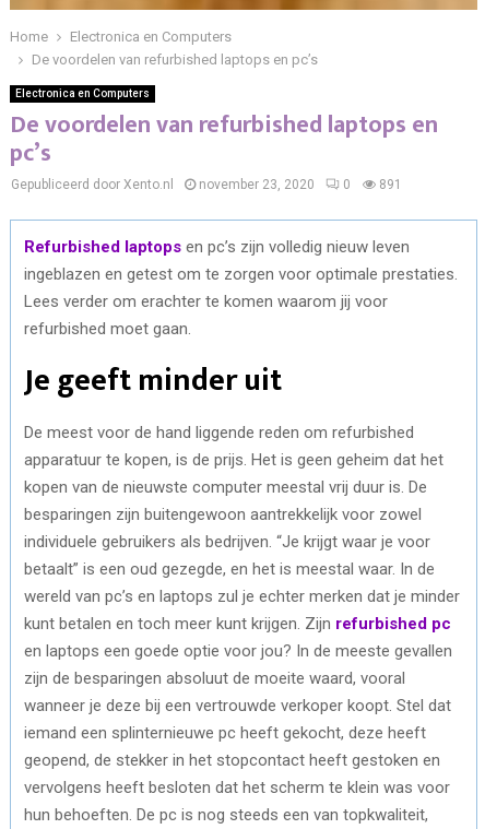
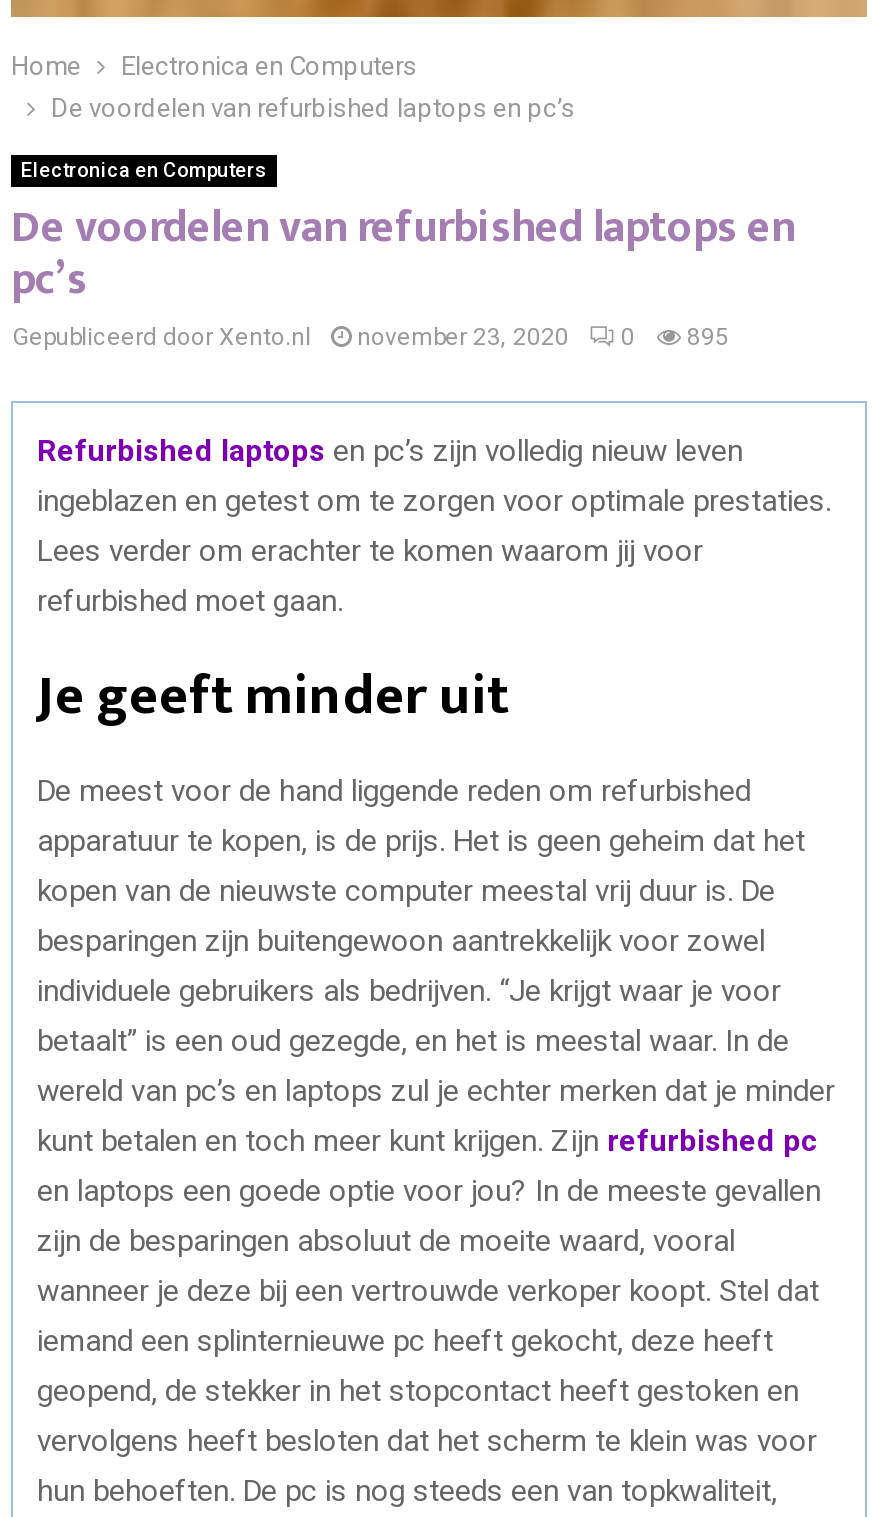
- Gepubliceerd door Xento.nl november 23, 2020 0 891
+ Gepubliceerd door Xento.nl november 23, 2020 0 895
